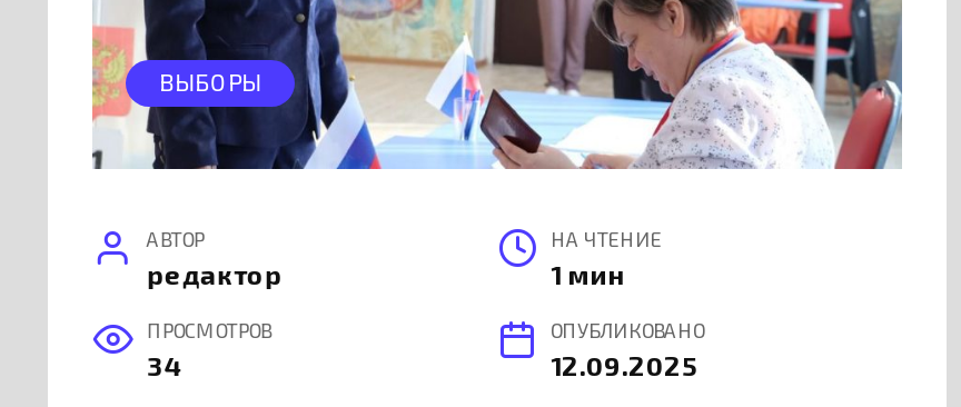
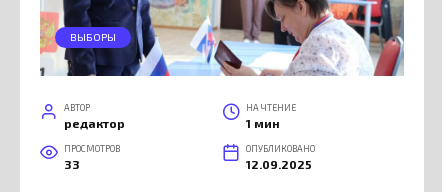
- 34
+ 33
